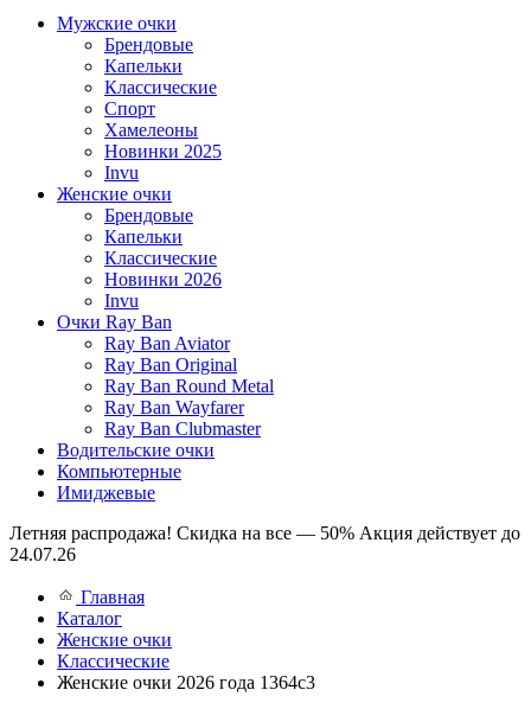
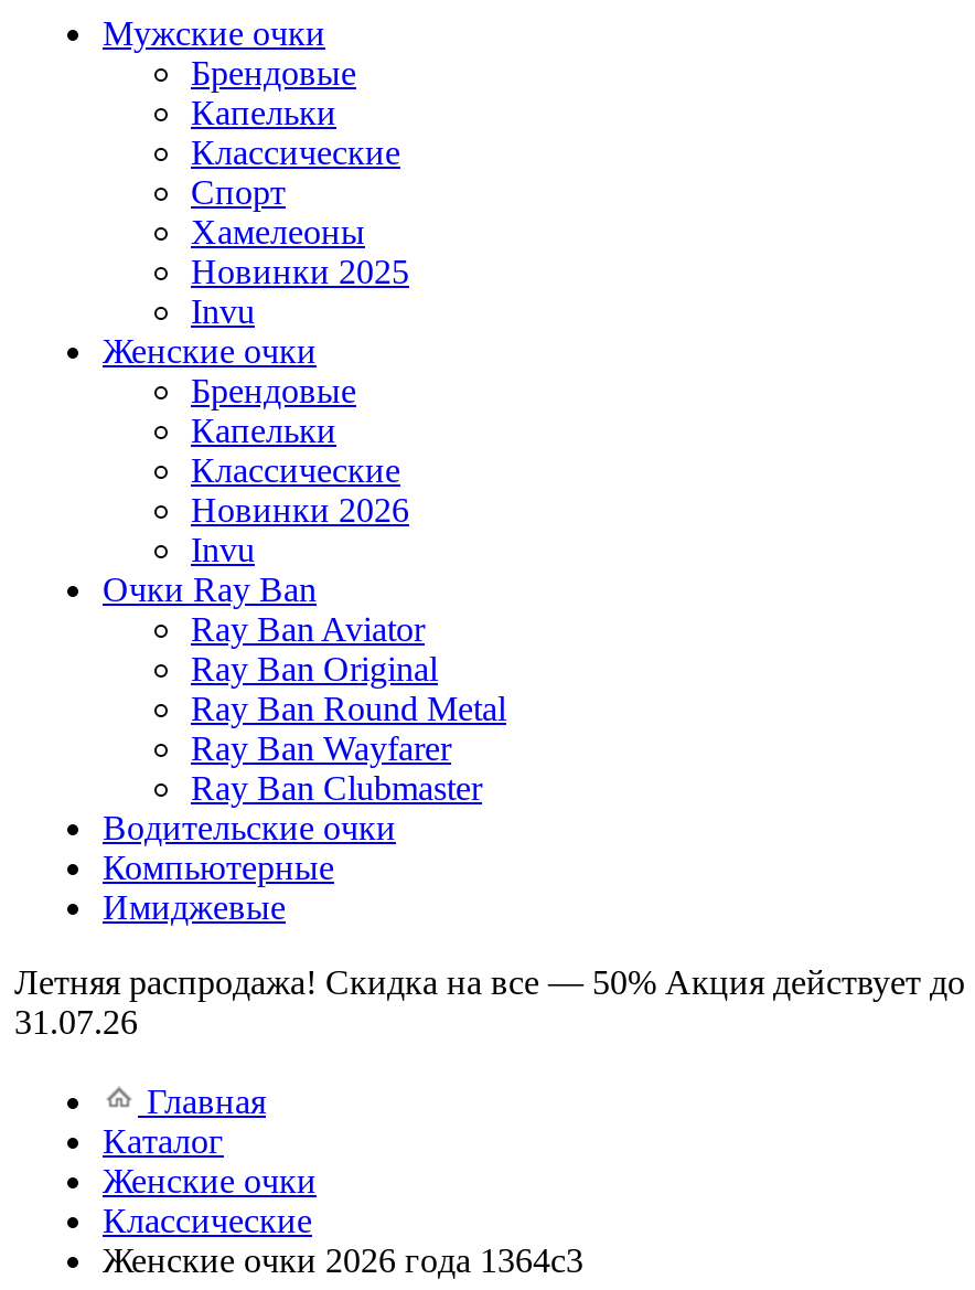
- 24.07.26
+ 31.07.26
